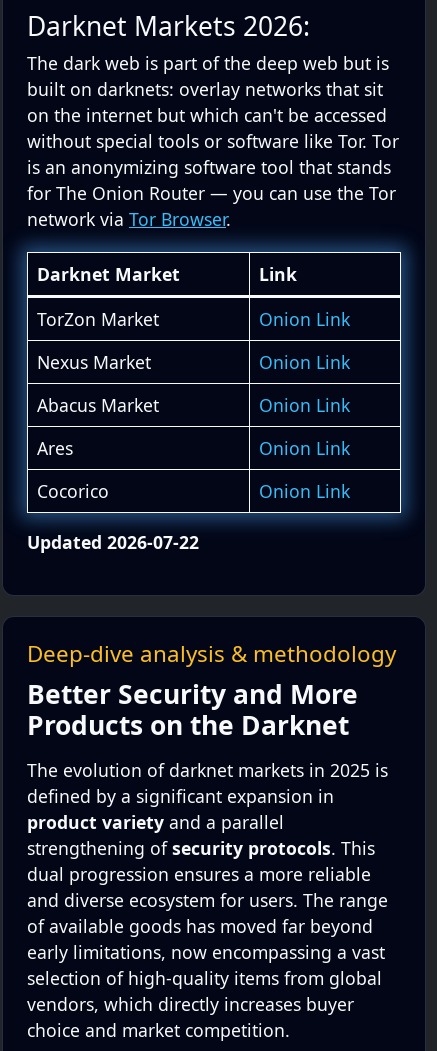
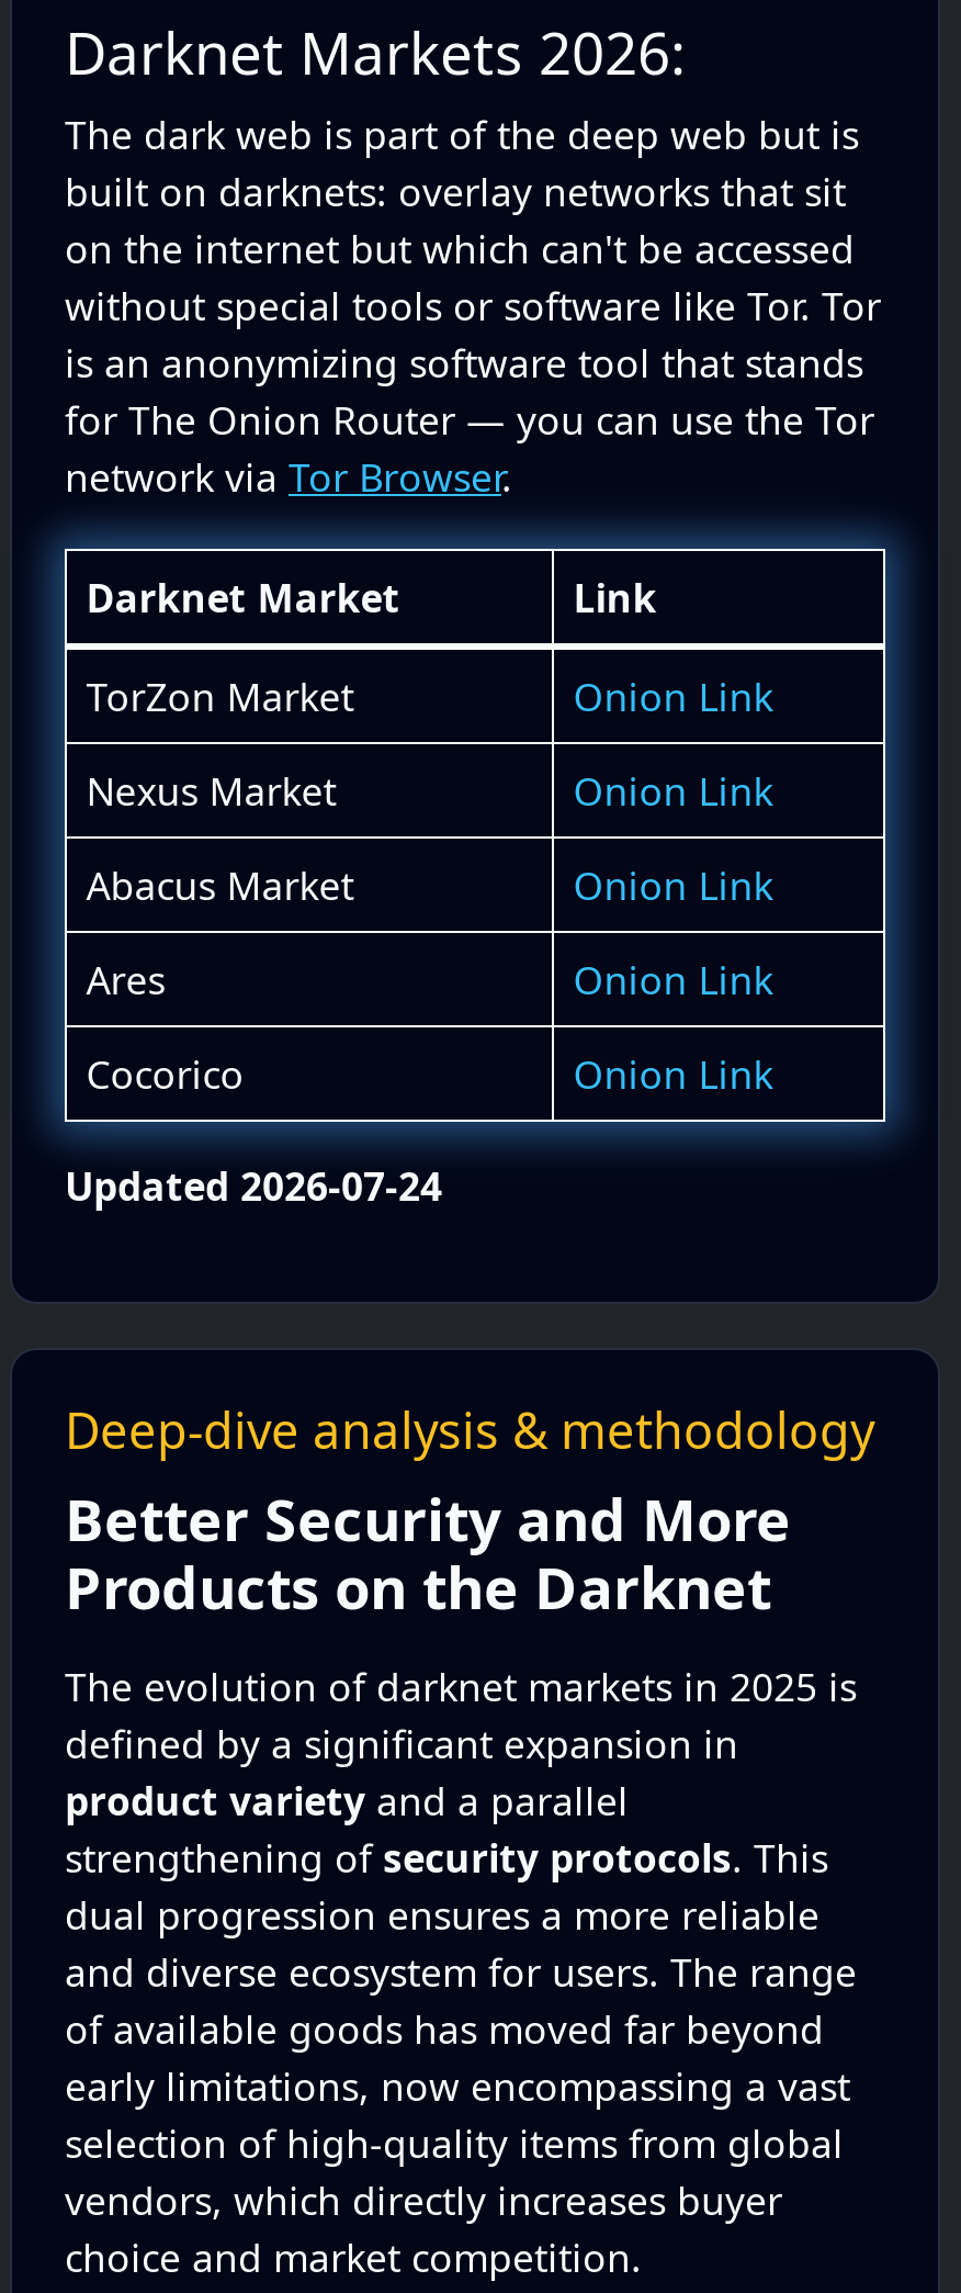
- Updated 2026-07-22
+ Updated 2026-07-24
